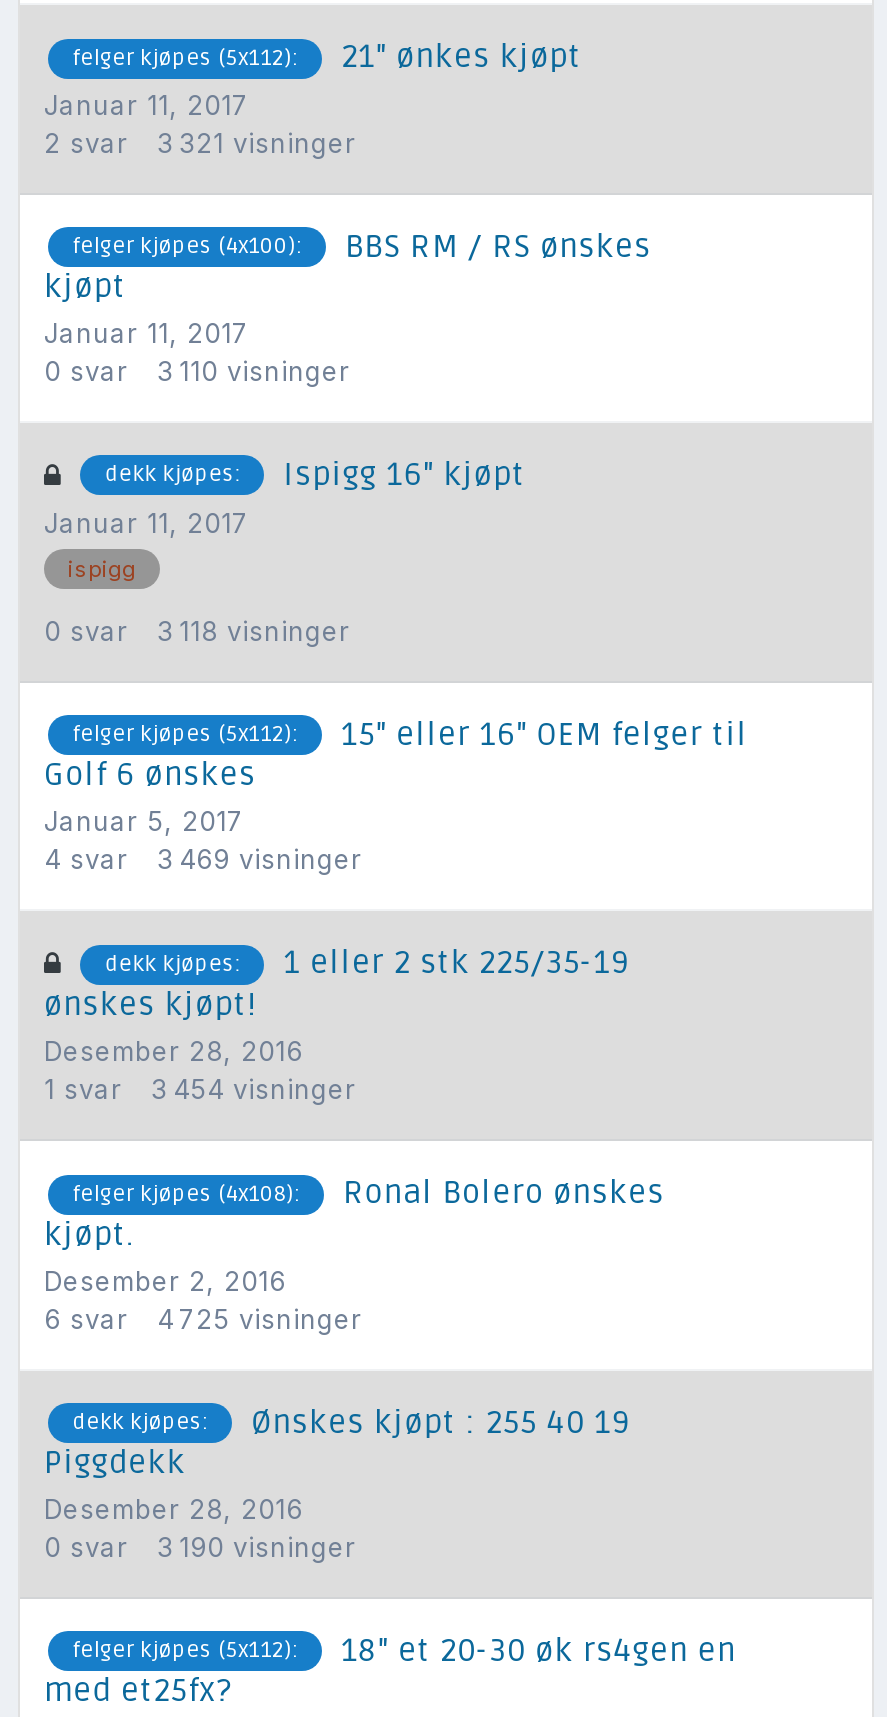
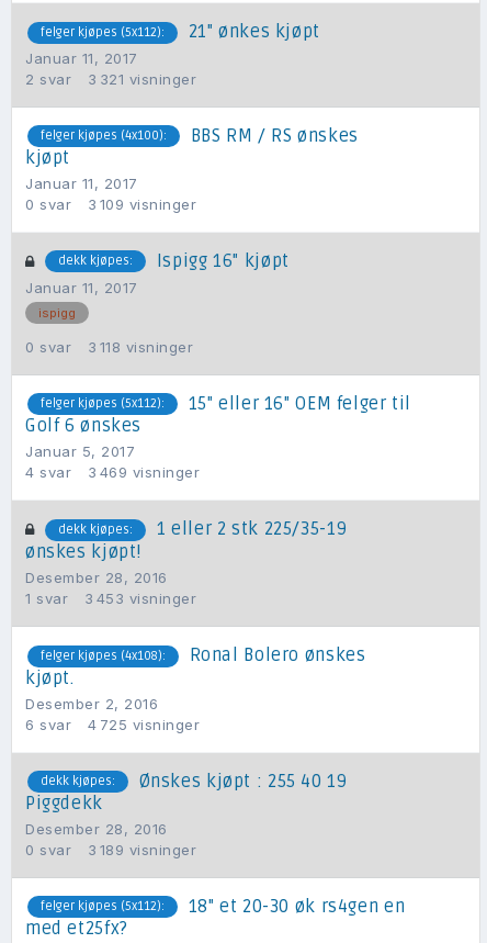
- 0 svar 3 110 visninger
+ 0 svar 3 109 visninger

- 1 svar 3 454 visninger
+ 1 svar 3 453 visninger

- 0 svar 3 190 visninger
+ 0 svar 3 189 visninger
